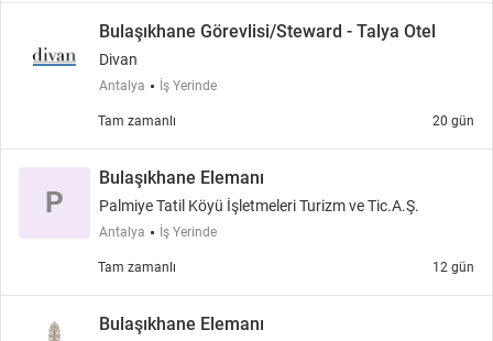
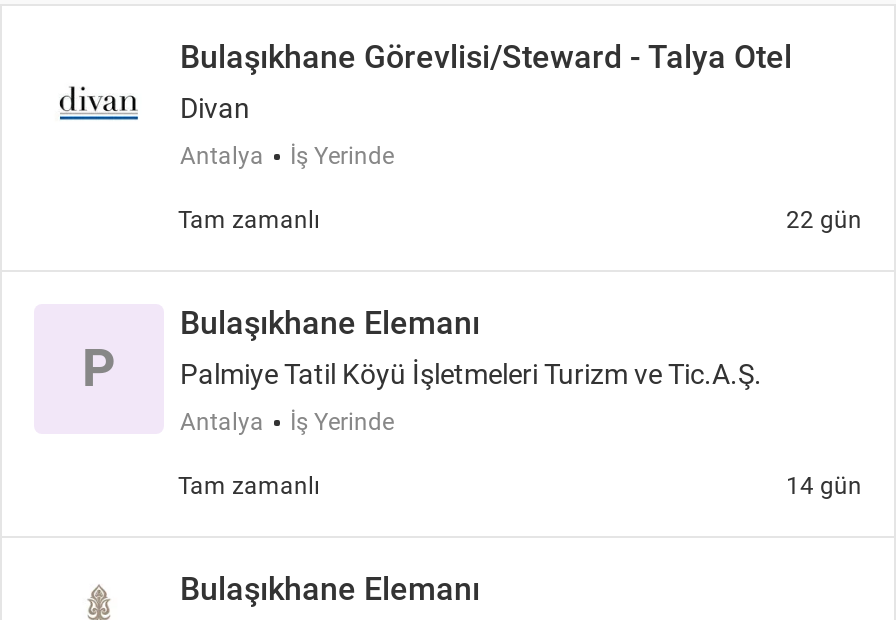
- 20 gün
+ 22 gün

- 12 gün
+ 14 gün
